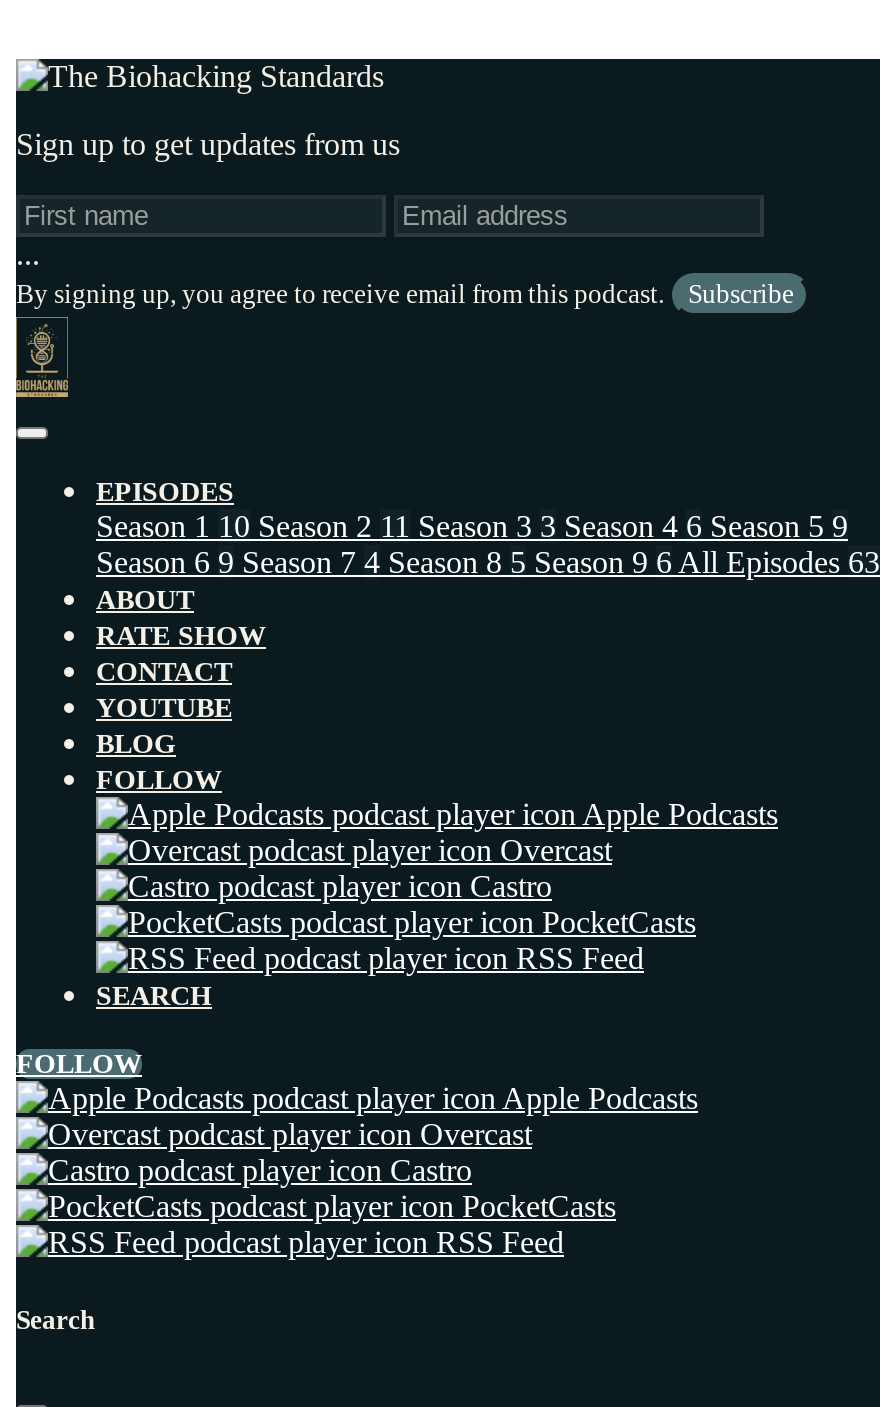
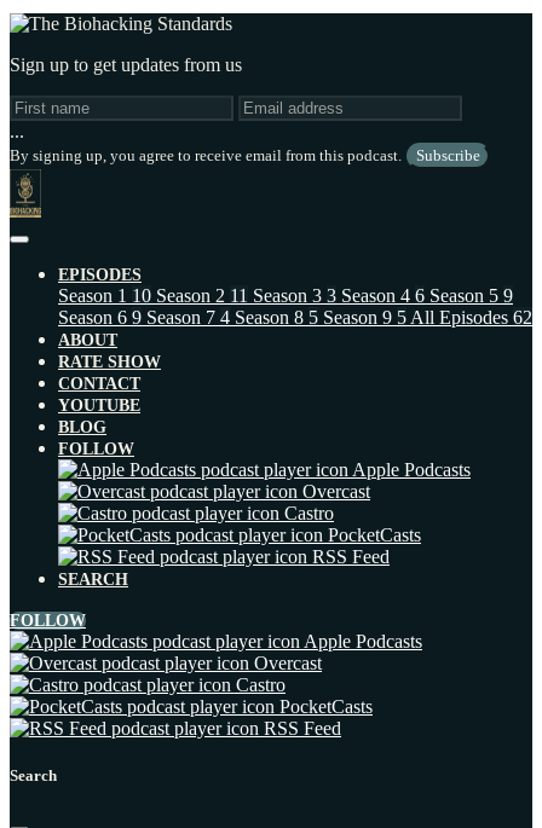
- Season 6 9 Season 7 4 Season 8 5 Season 9 6 All Episodes 63
+ Season 6 9 Season 7 4 Season 8 5 Season 9 5 All Episodes 62
